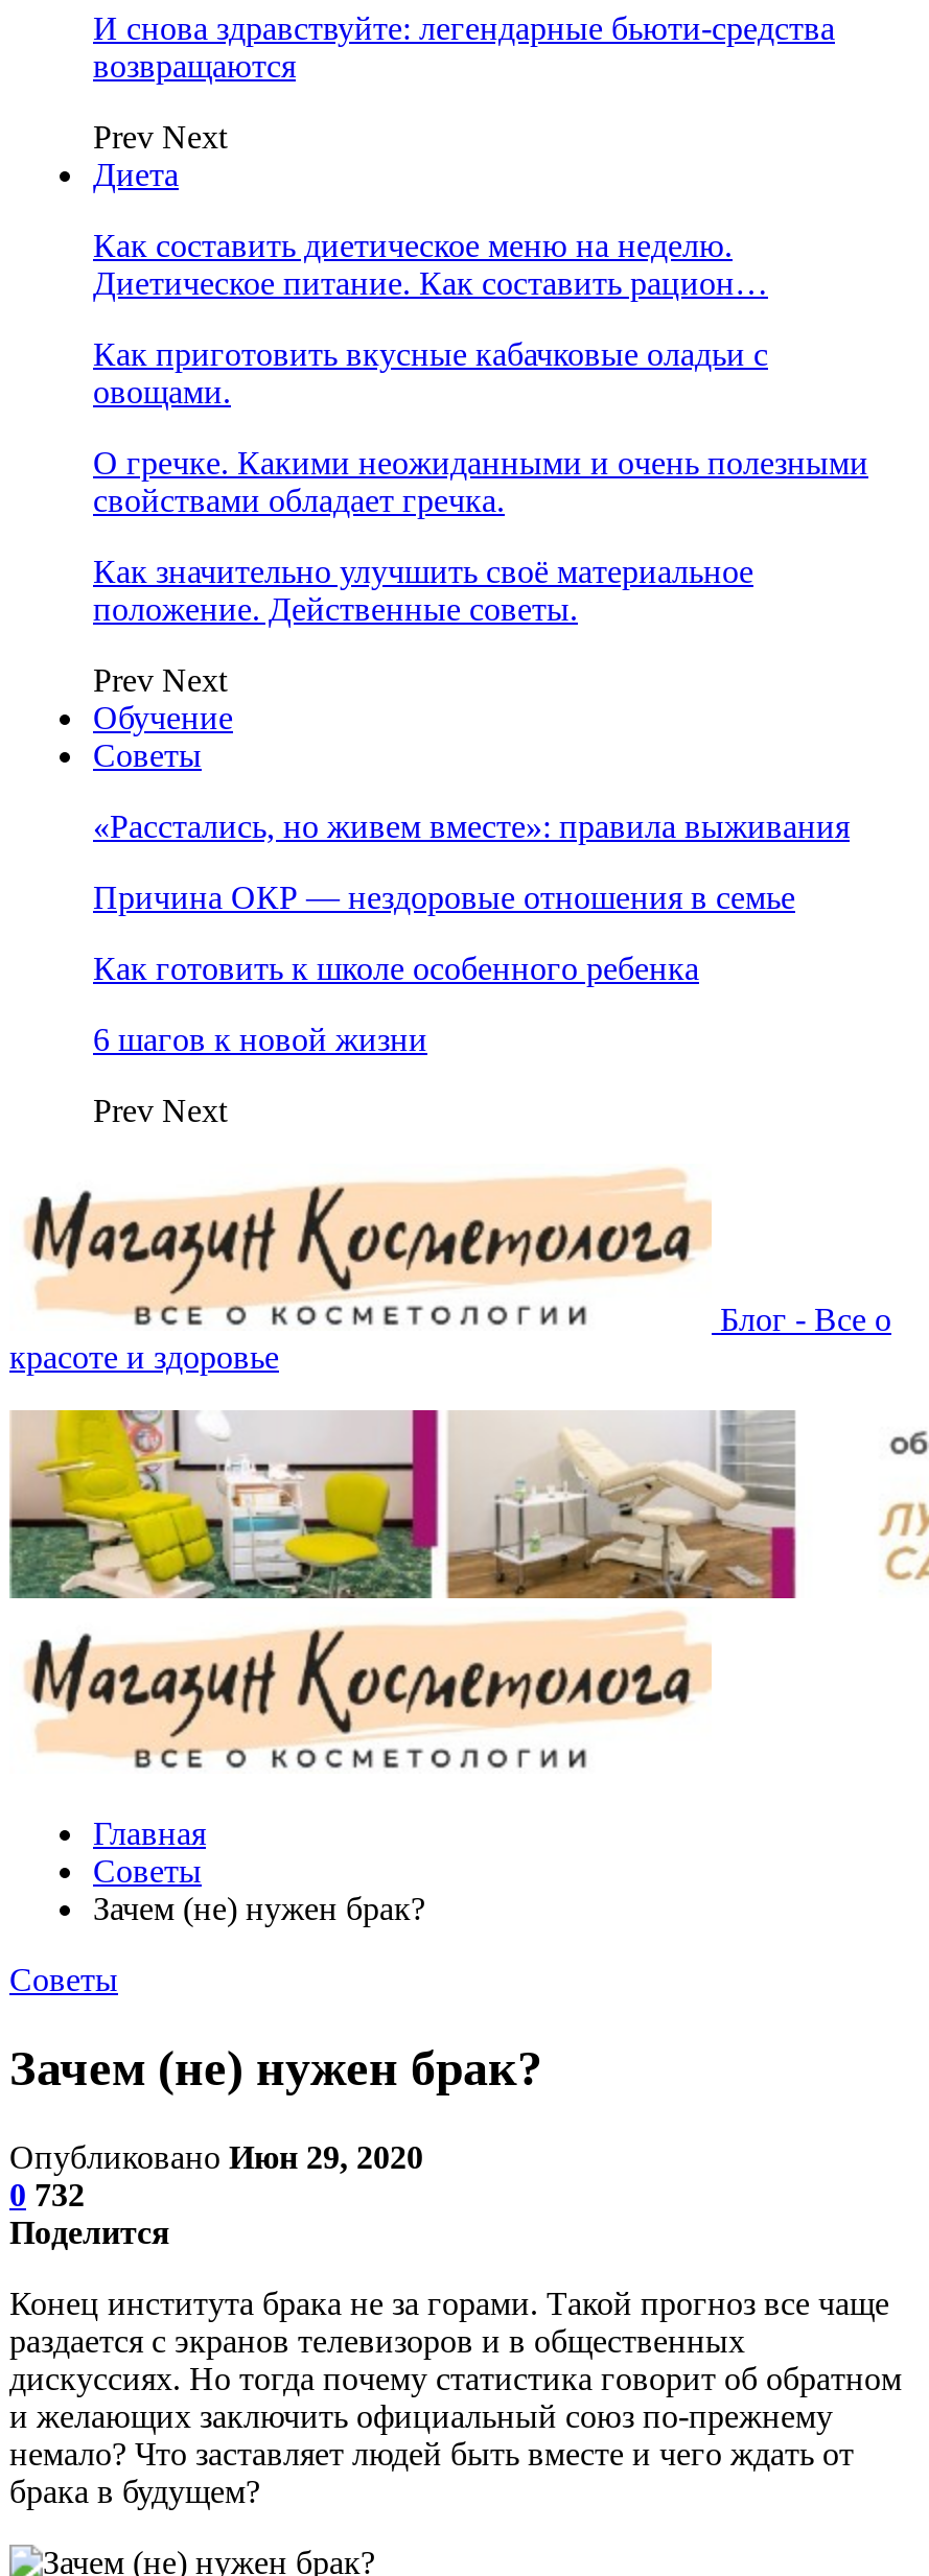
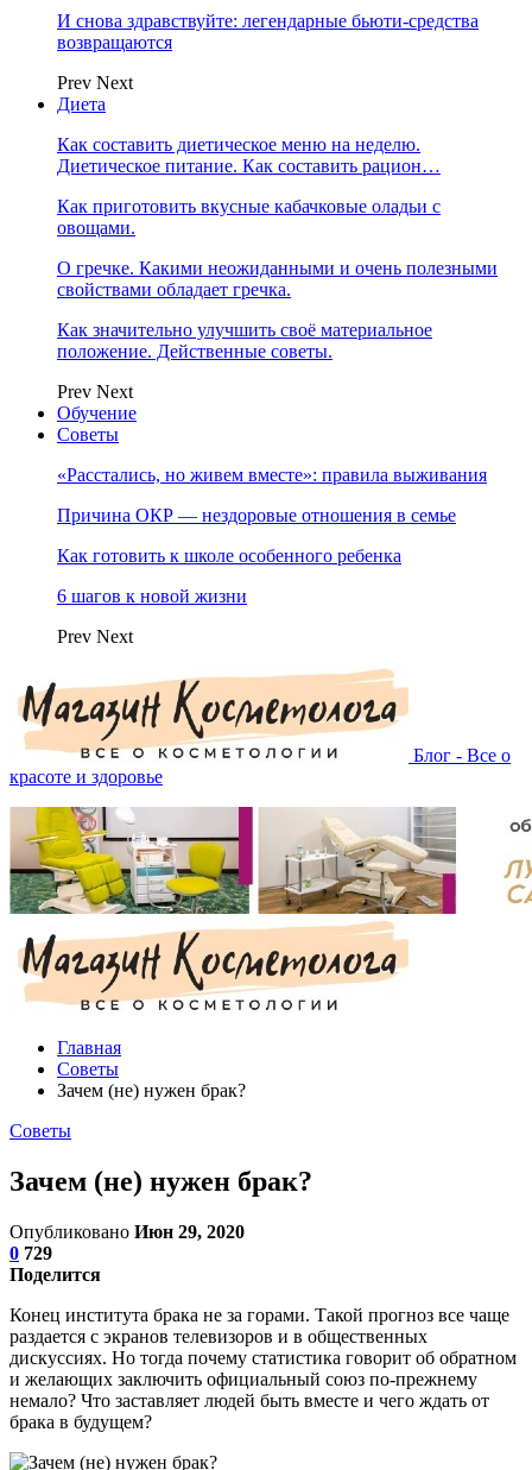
- 0 732
+ 0 729
